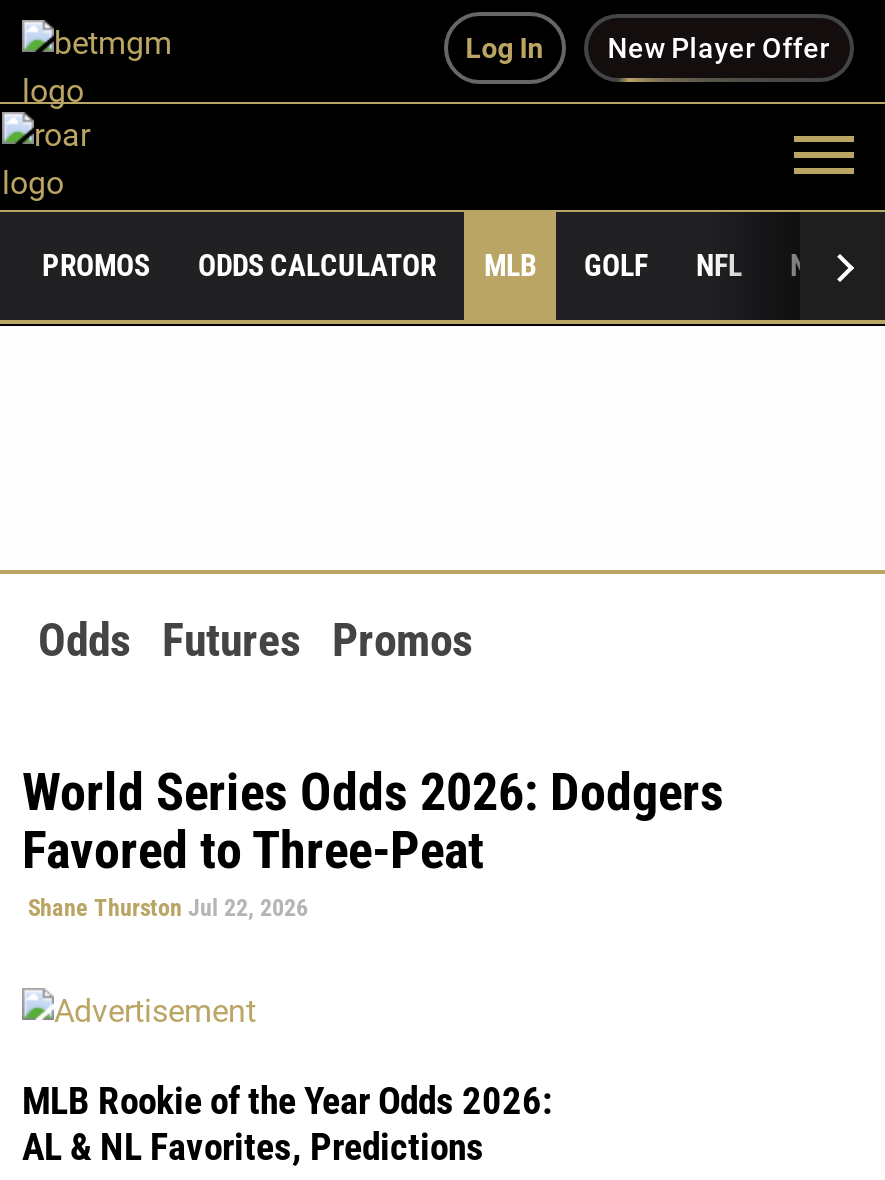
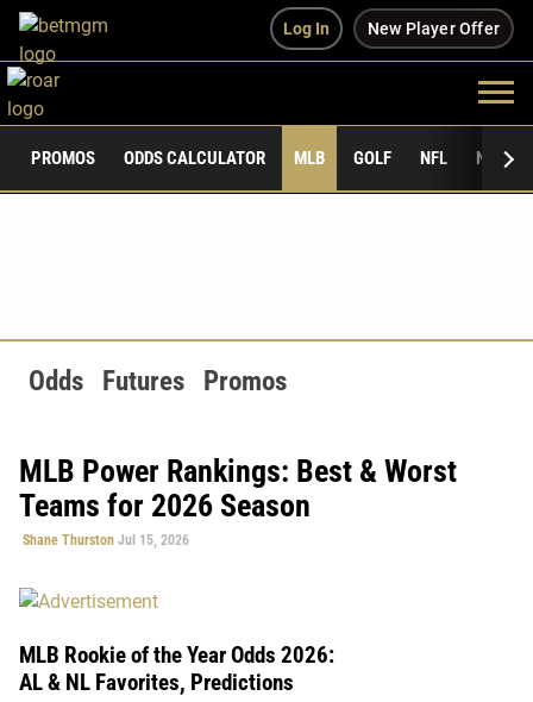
- World Series Odds 2026: Dodgers
- Favored to Three-Peat
- Shane Thurston Jul 22, 2026
+ MLB Power Rankings: Best & Worst
+ Teams for 2026 Season
+ Shane Thurston Jul 15, 2026
